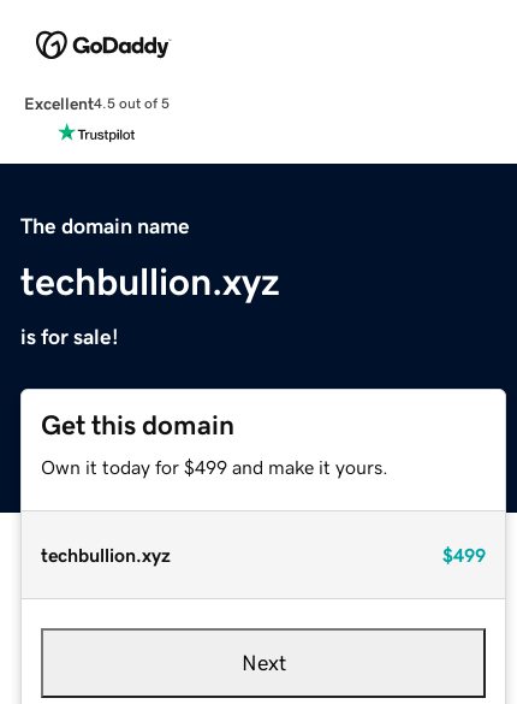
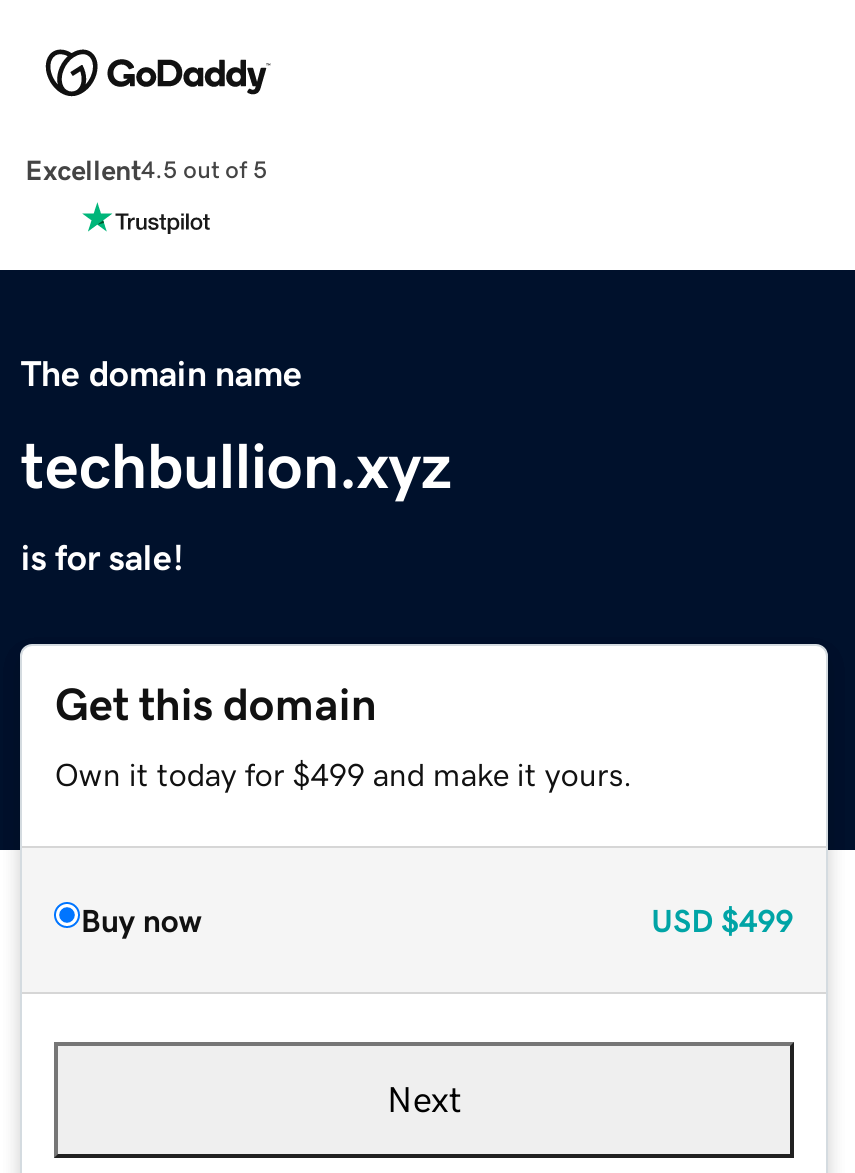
- techbullion.xyz
- $499
+ Buy now
+ USD $499
